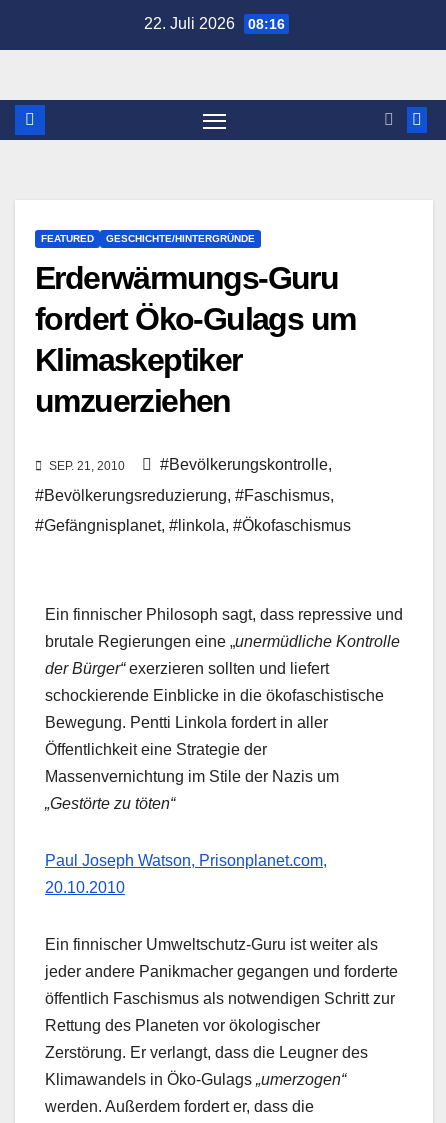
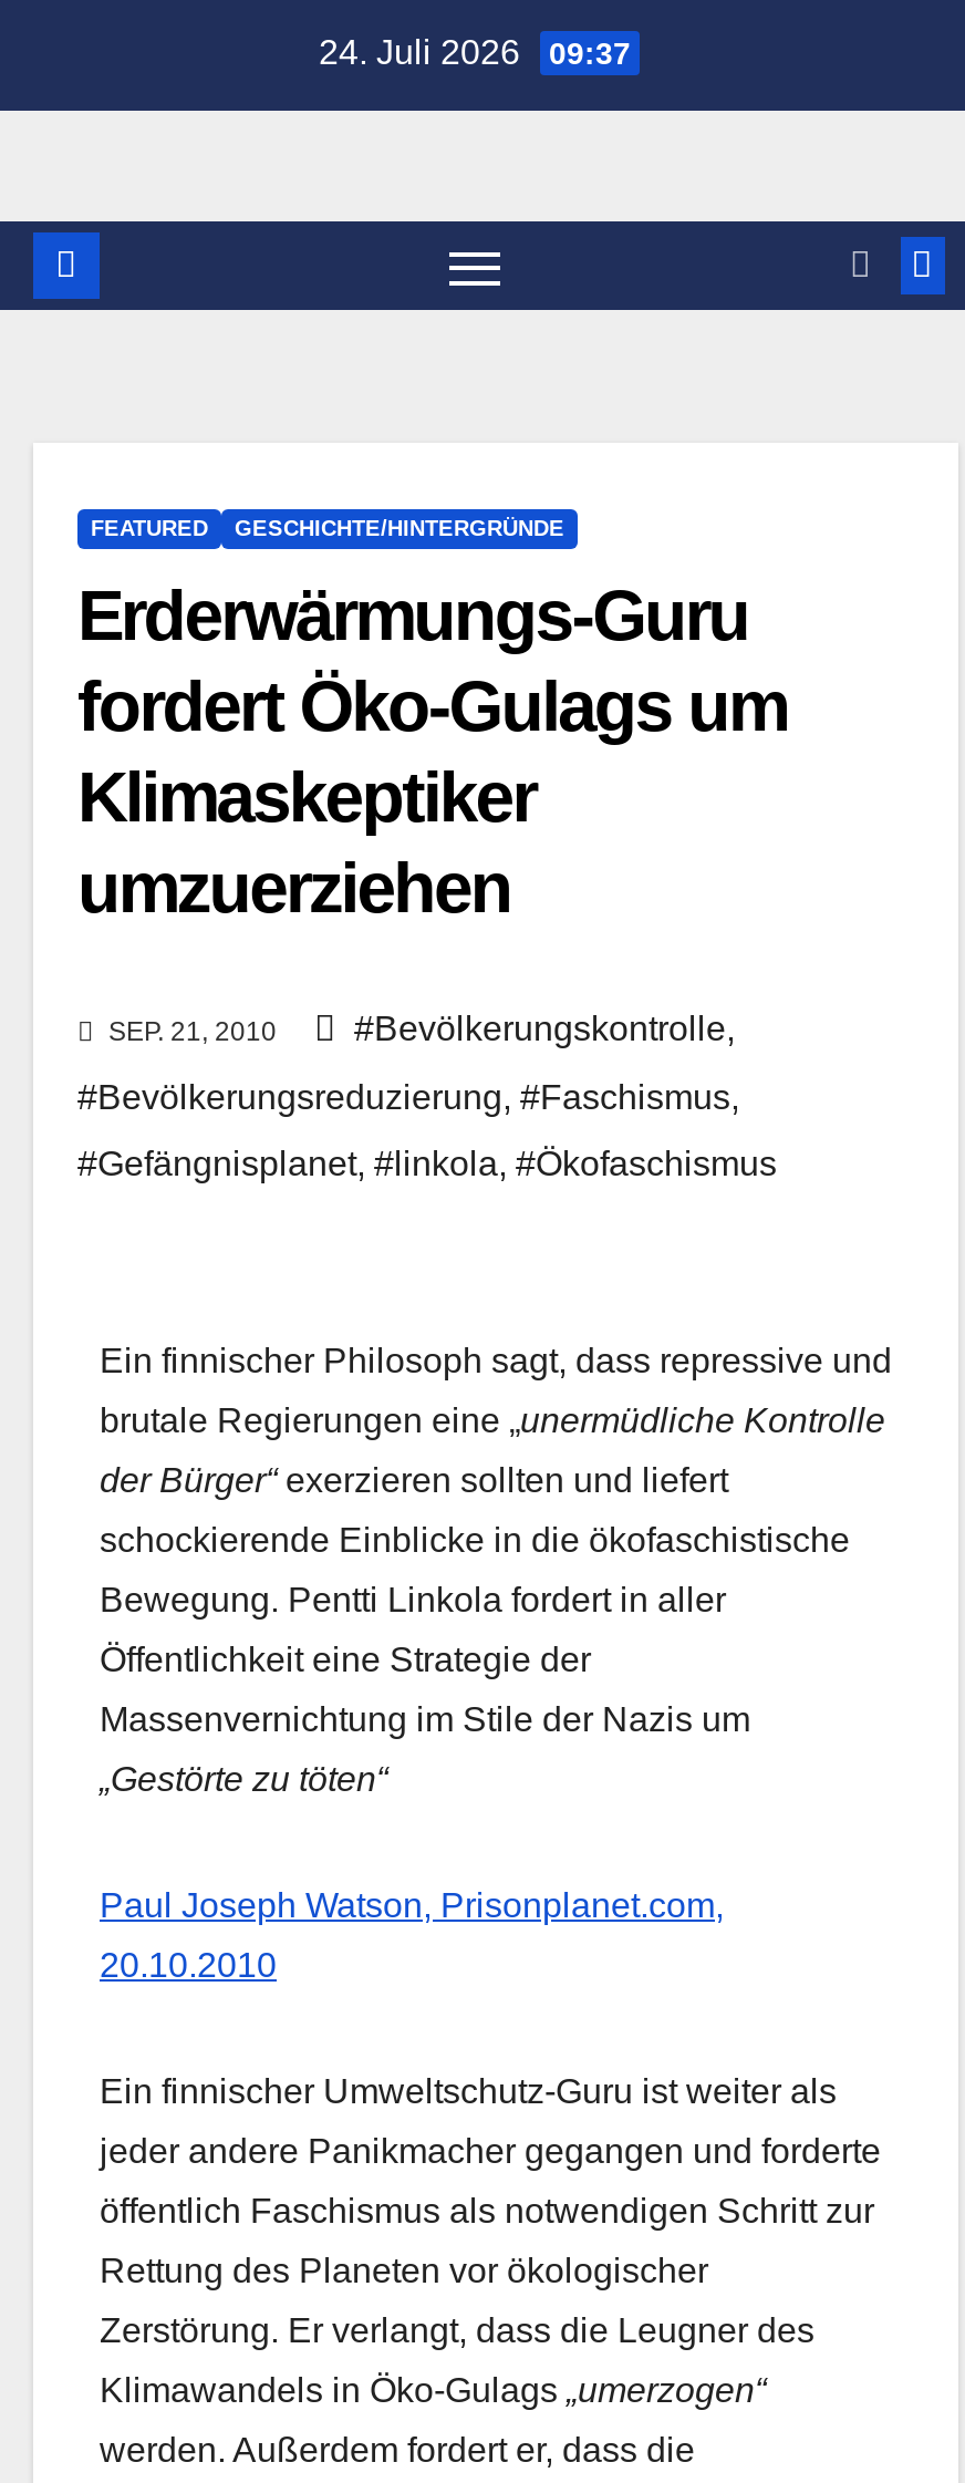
- 22. Juli 2026 08:16
+ 24. Juli 2026 09:37
